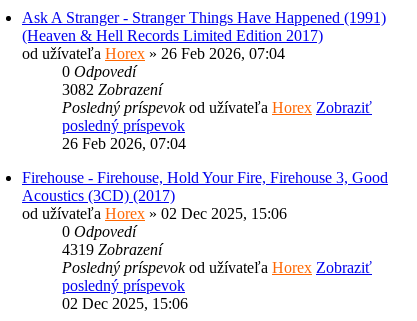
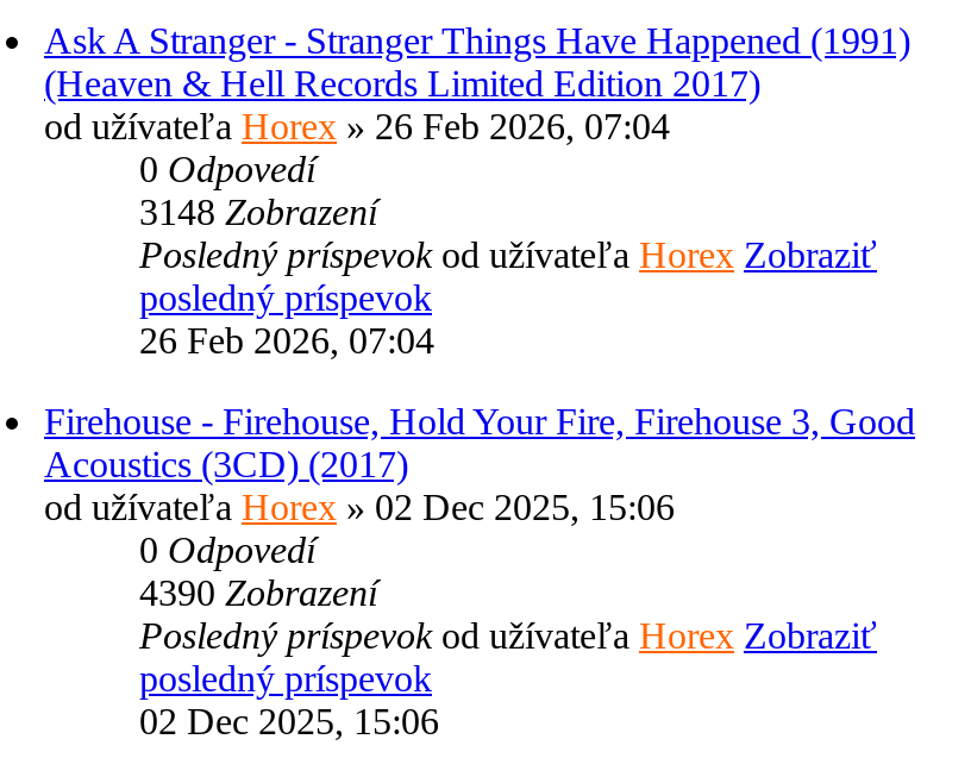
- 3082Zobrazení
+ 3148Zobrazení

- 4319Zobrazení
+ 4390Zobrazení
